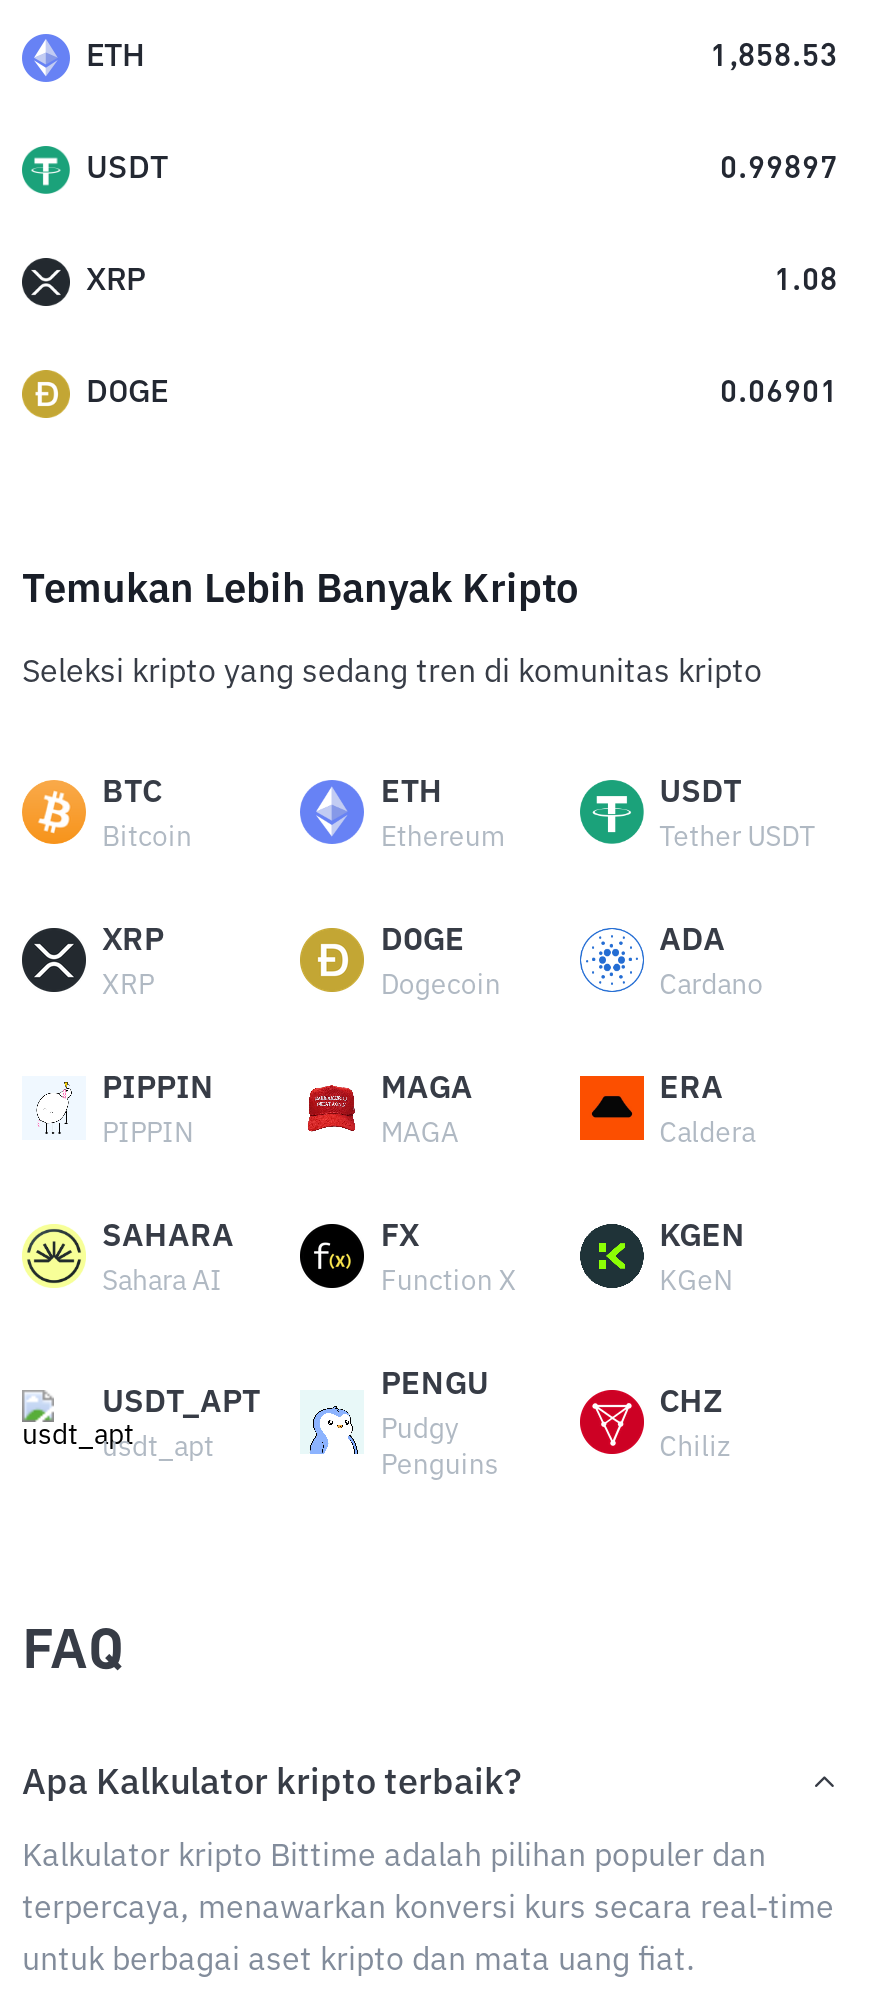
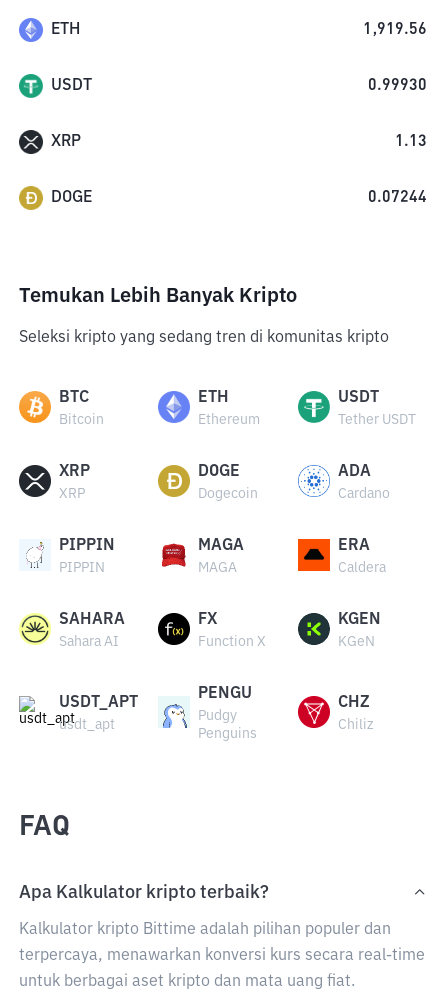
- 1,858.53
+ 1,919.56

- 0.99897
+ 0.99930

- 1.08
+ 1.13

- 0.06901
+ 0.07244
